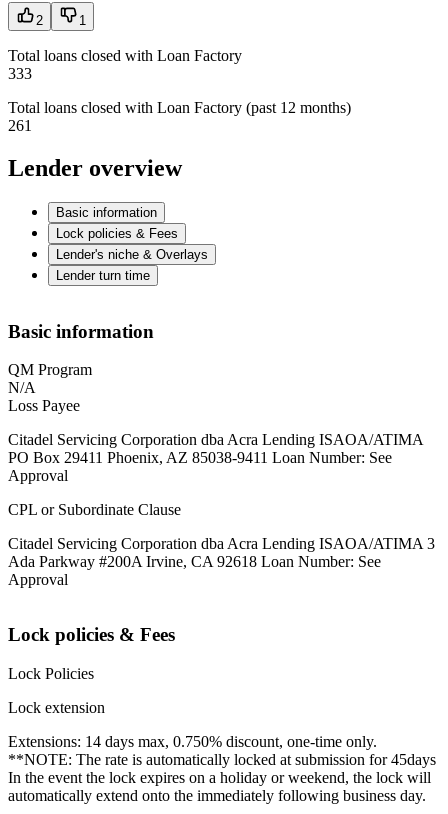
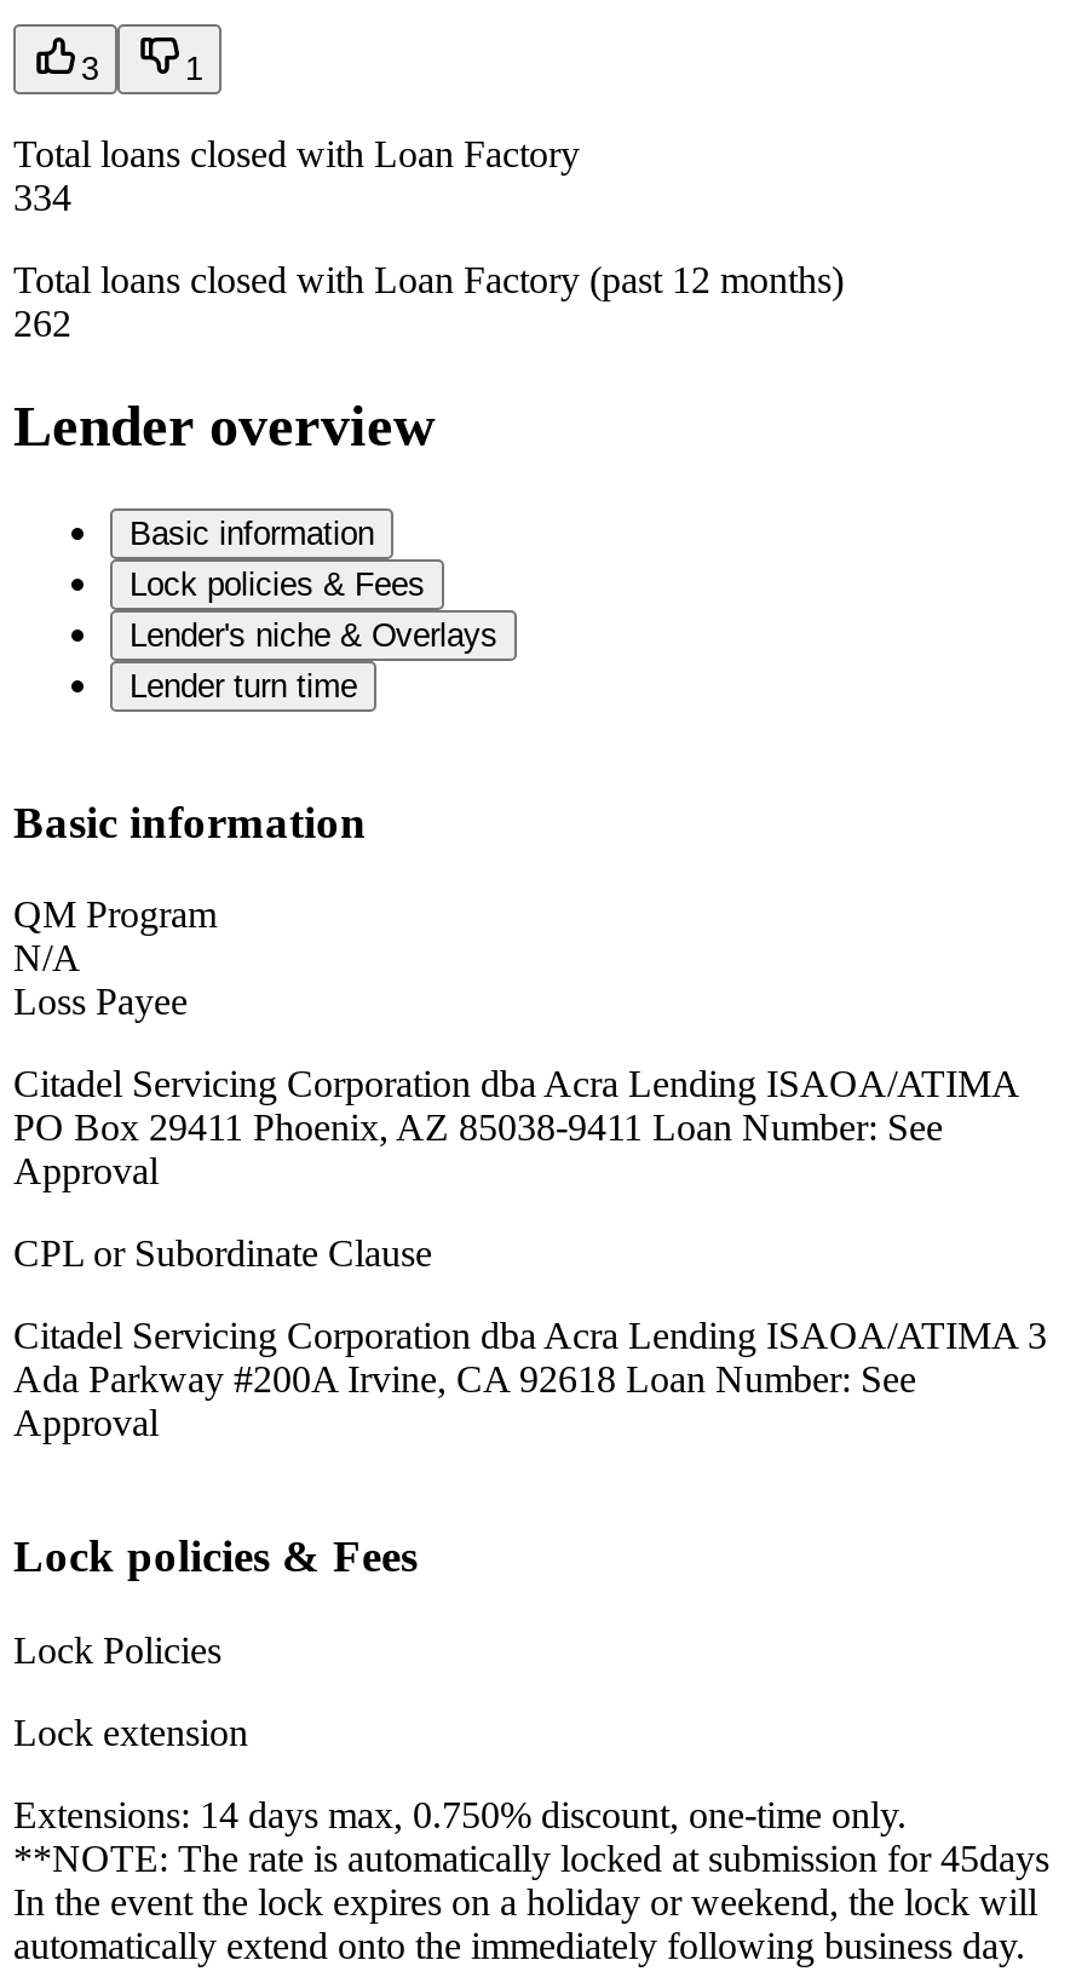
- 2
+ 3

- 333
+ 334

- 261
+ 262
